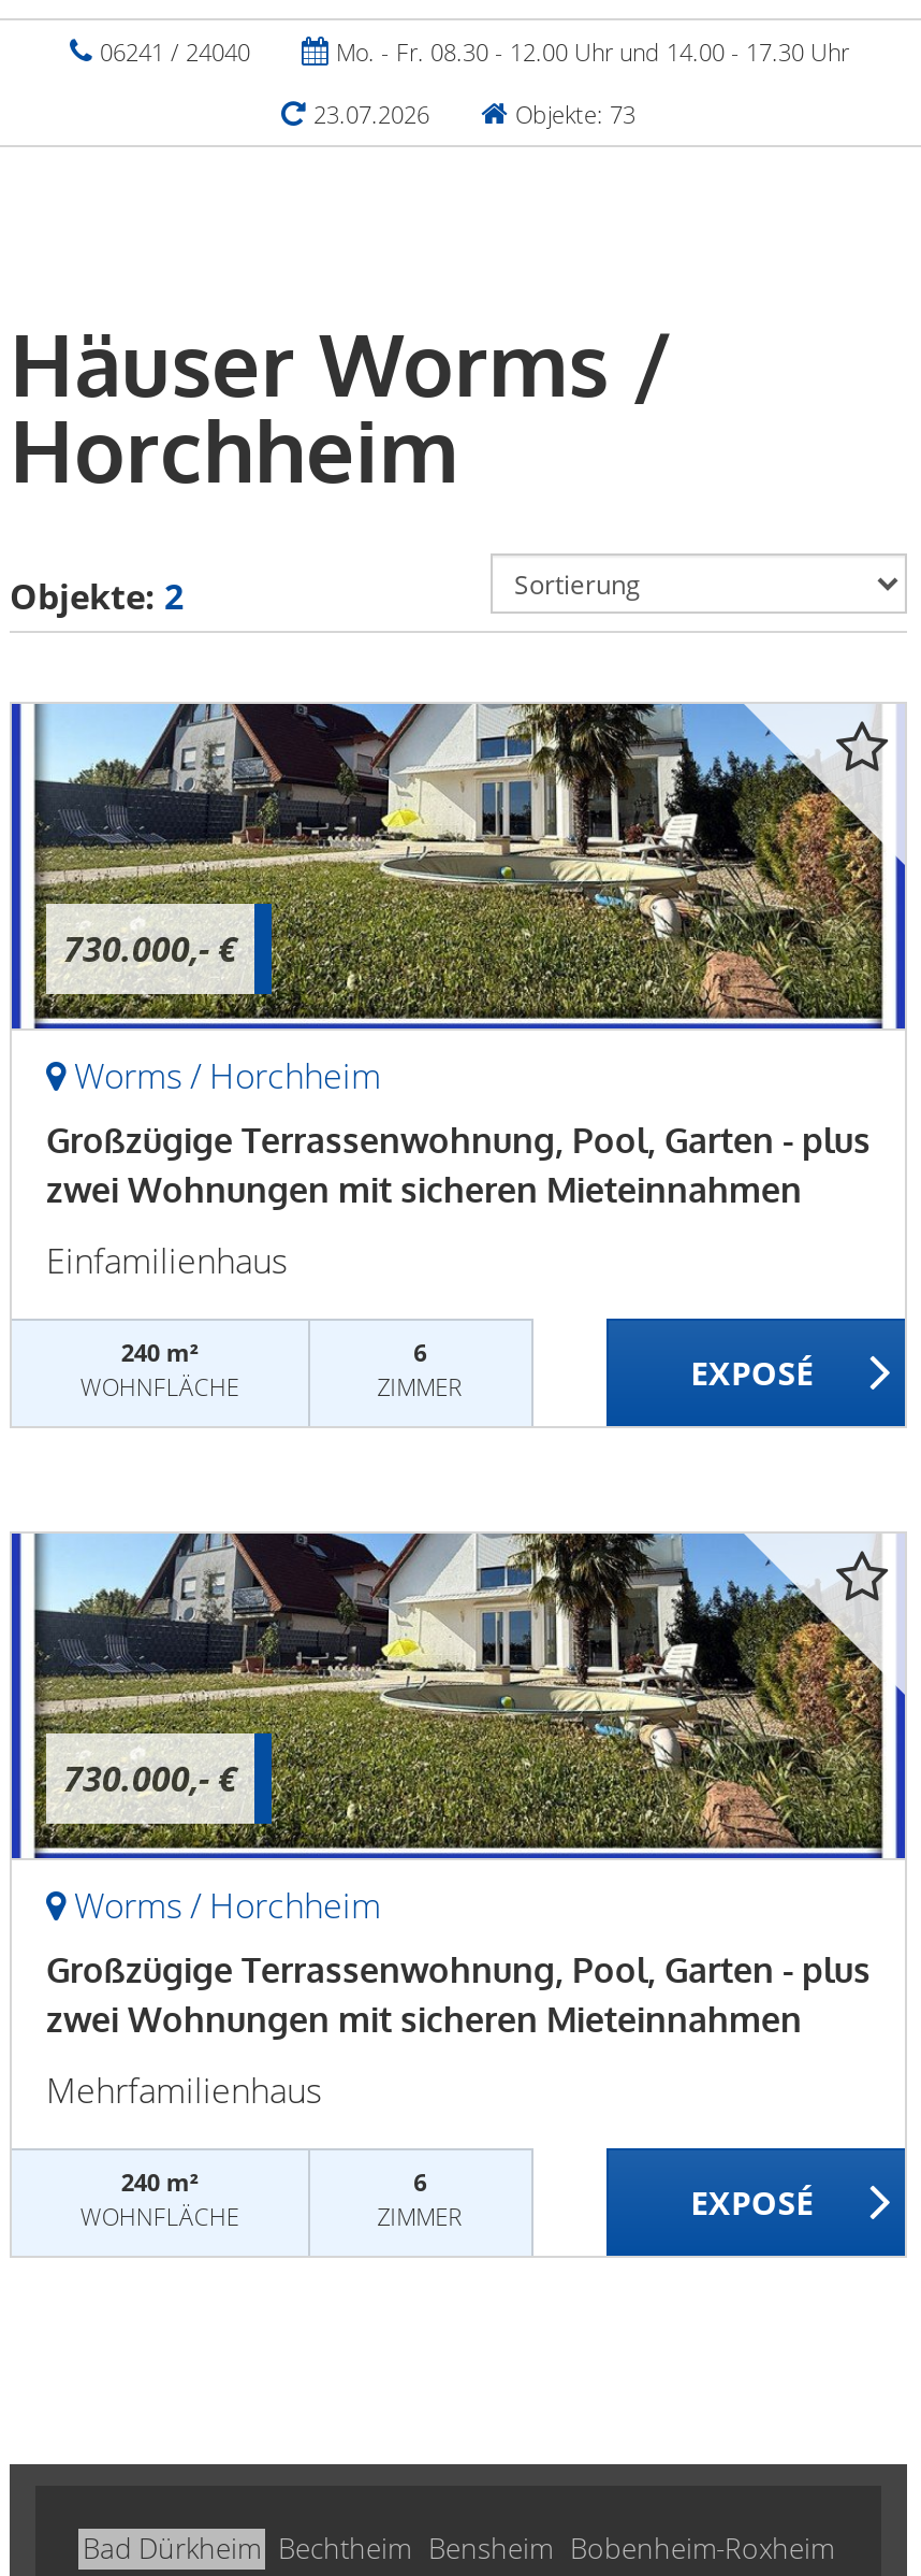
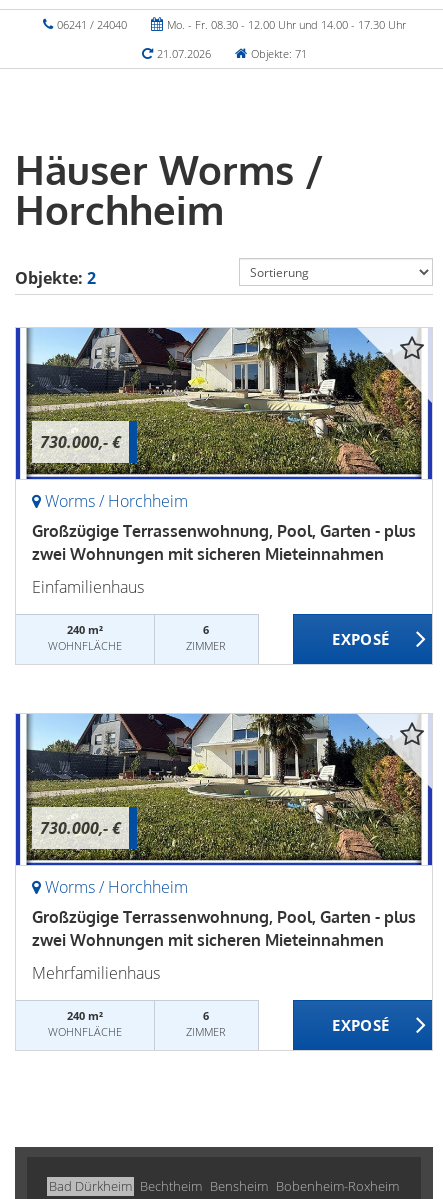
- 23.07.2026
+ 21.07.2026

- Objekte: 73
+ Objekte: 71
